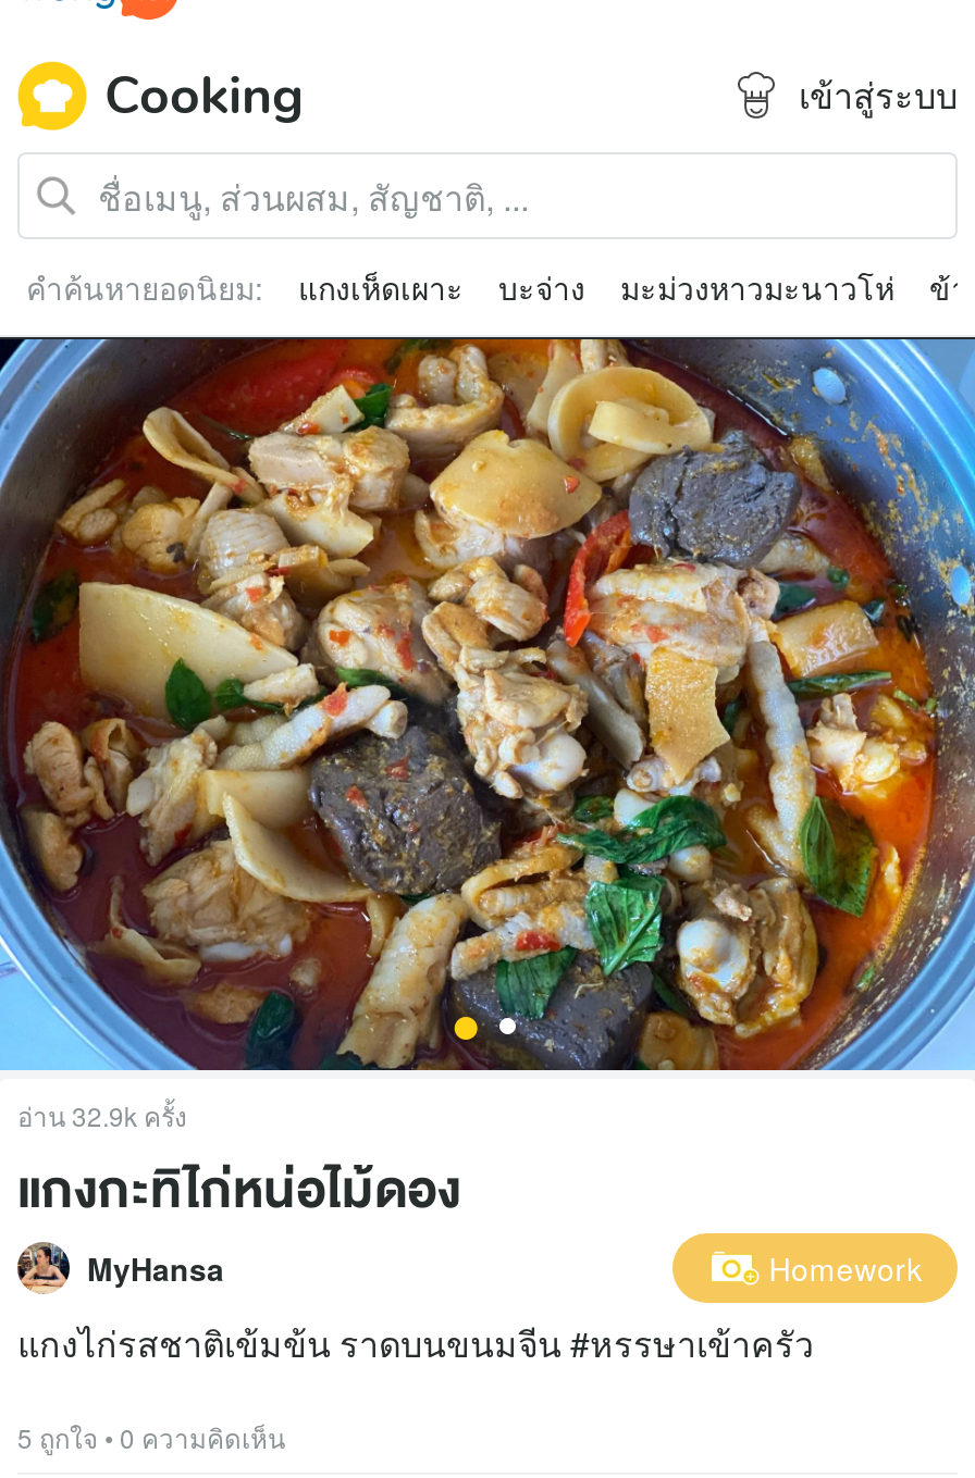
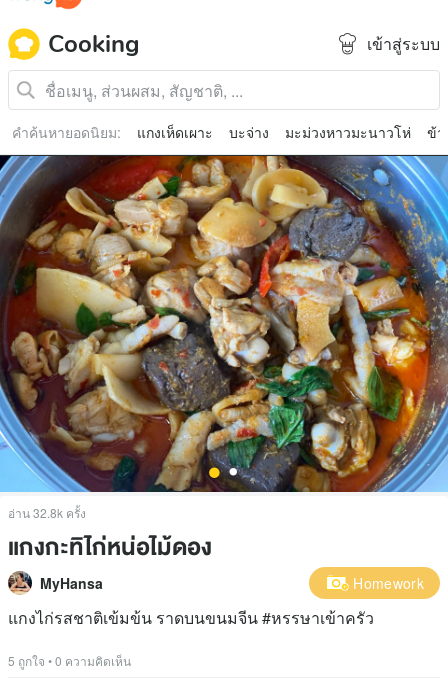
- อ่าน 32.9k ครั้ง
+ อ่าน 32.8k ครั้ง
